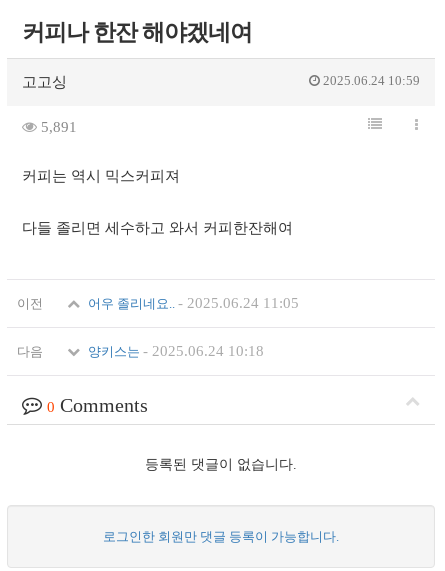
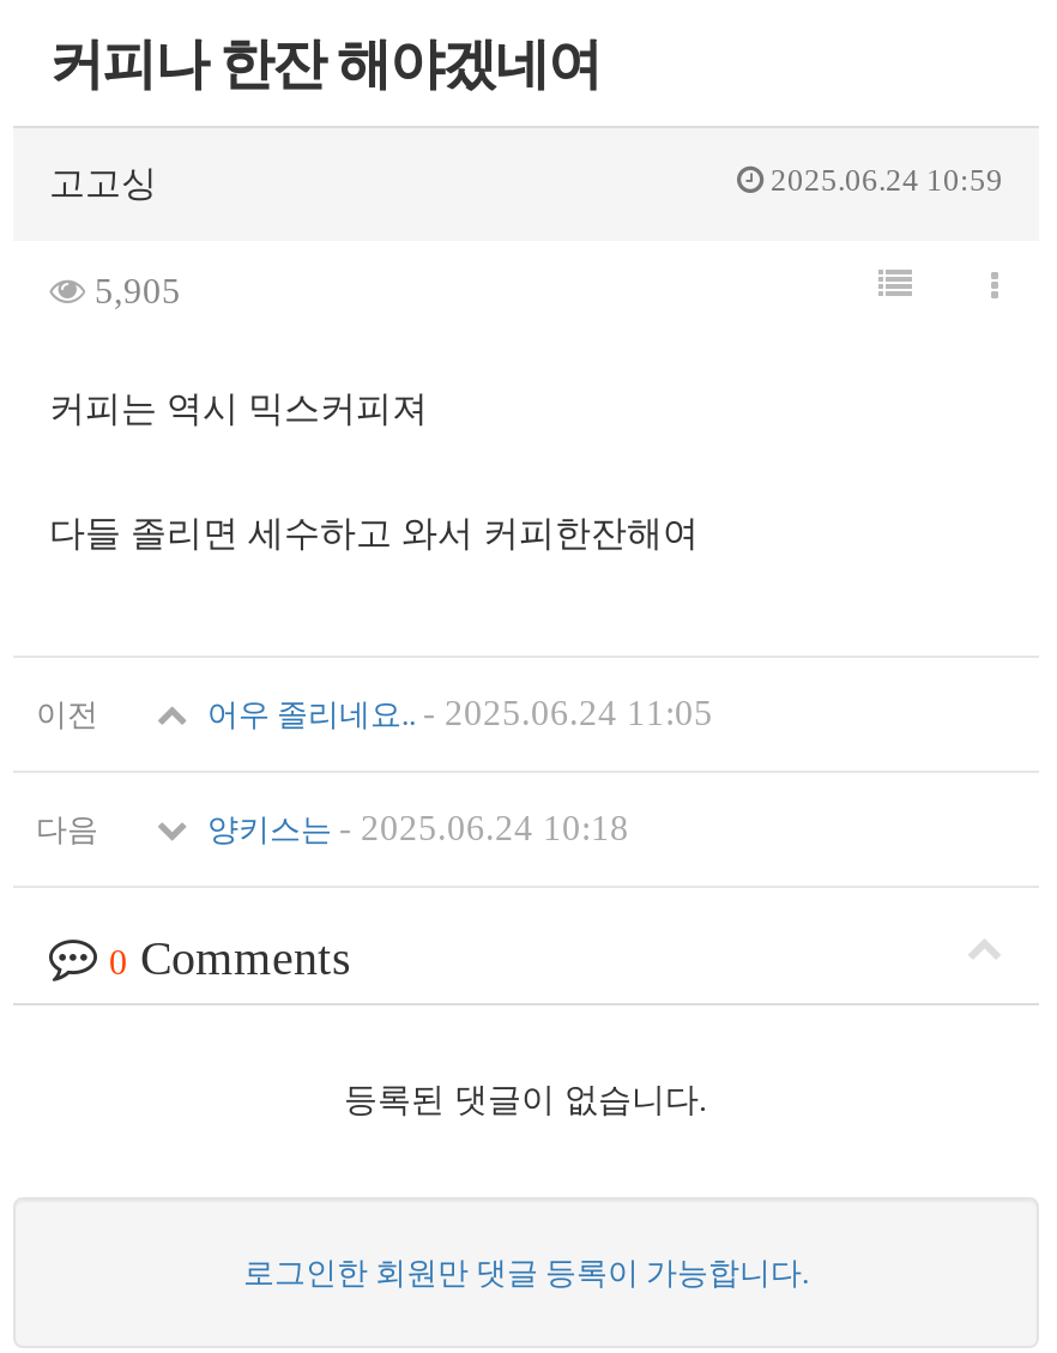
- 5,891
+ 5,905
